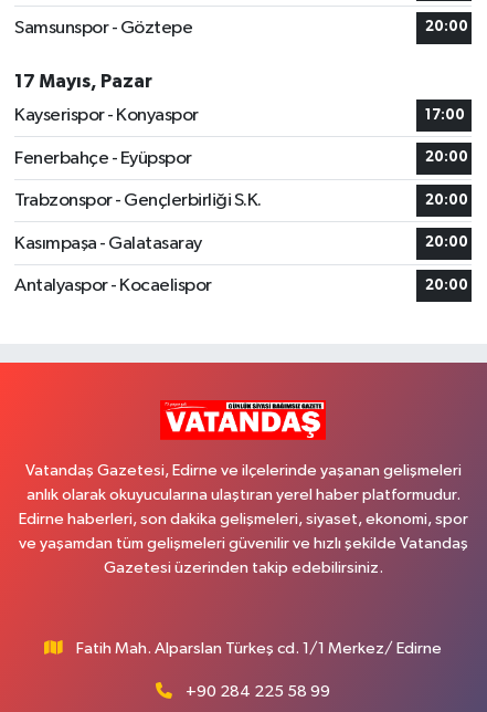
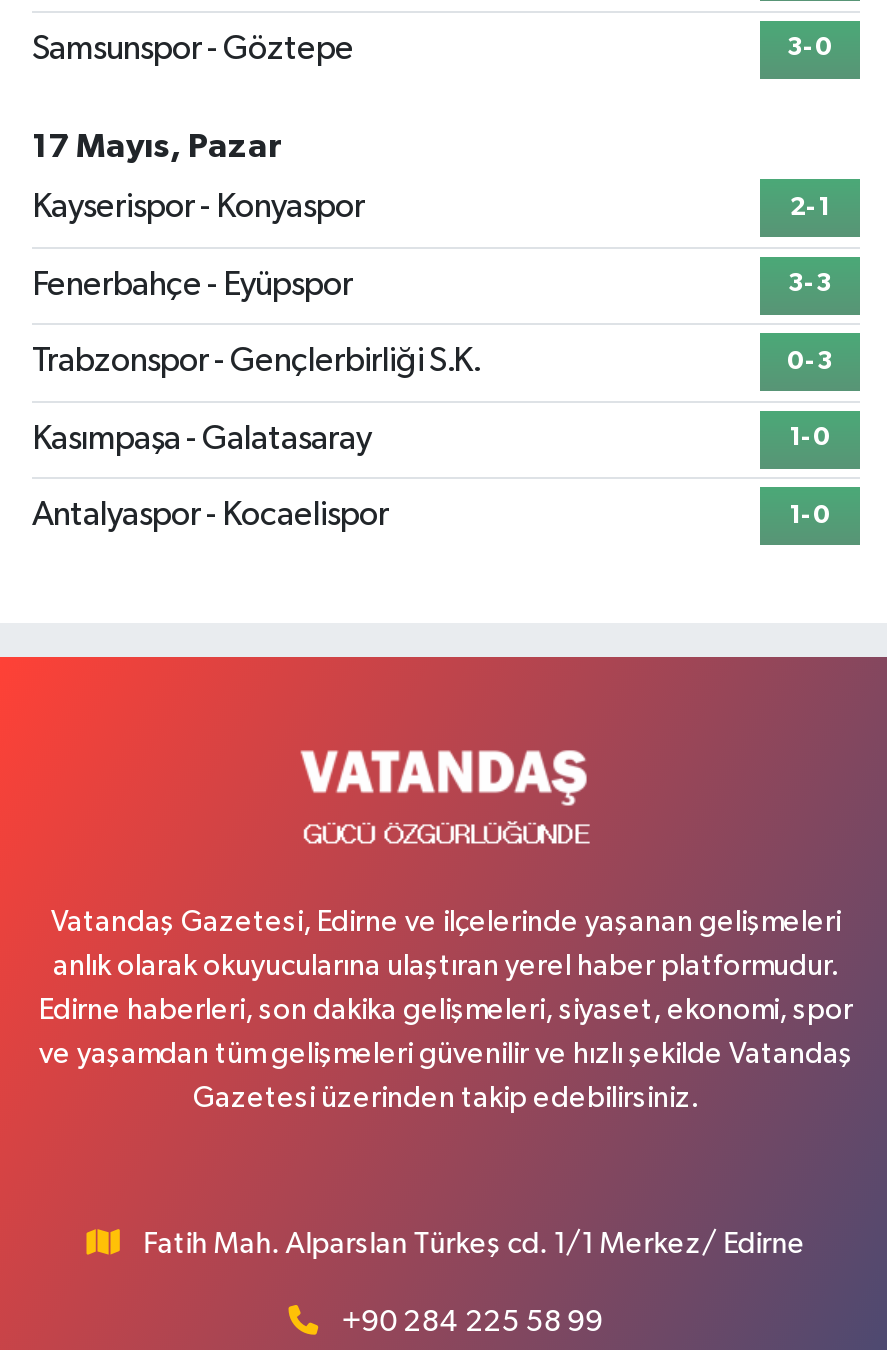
- 20:00
+ 3-0

- 17:00
+ 2-1

- 20:00
+ 3-3

- 20:00
+ 0-3

- 20:00
+ 1-0

- 20:00
+ 1-0

- [image]
+ [image]
